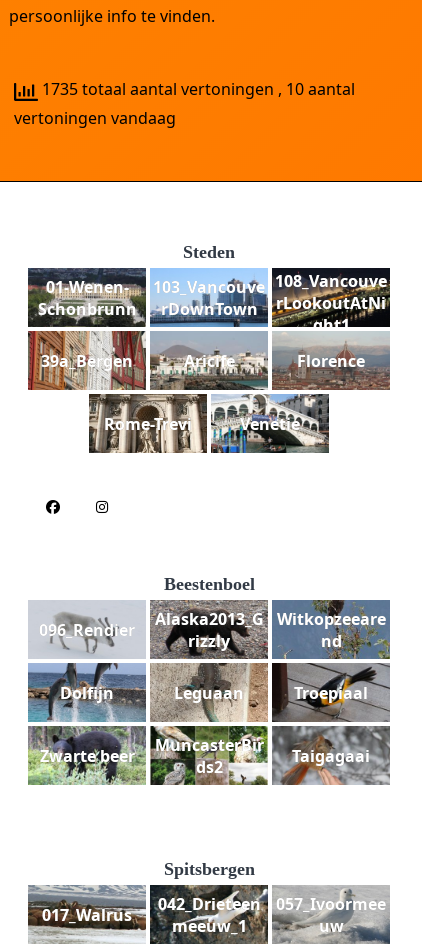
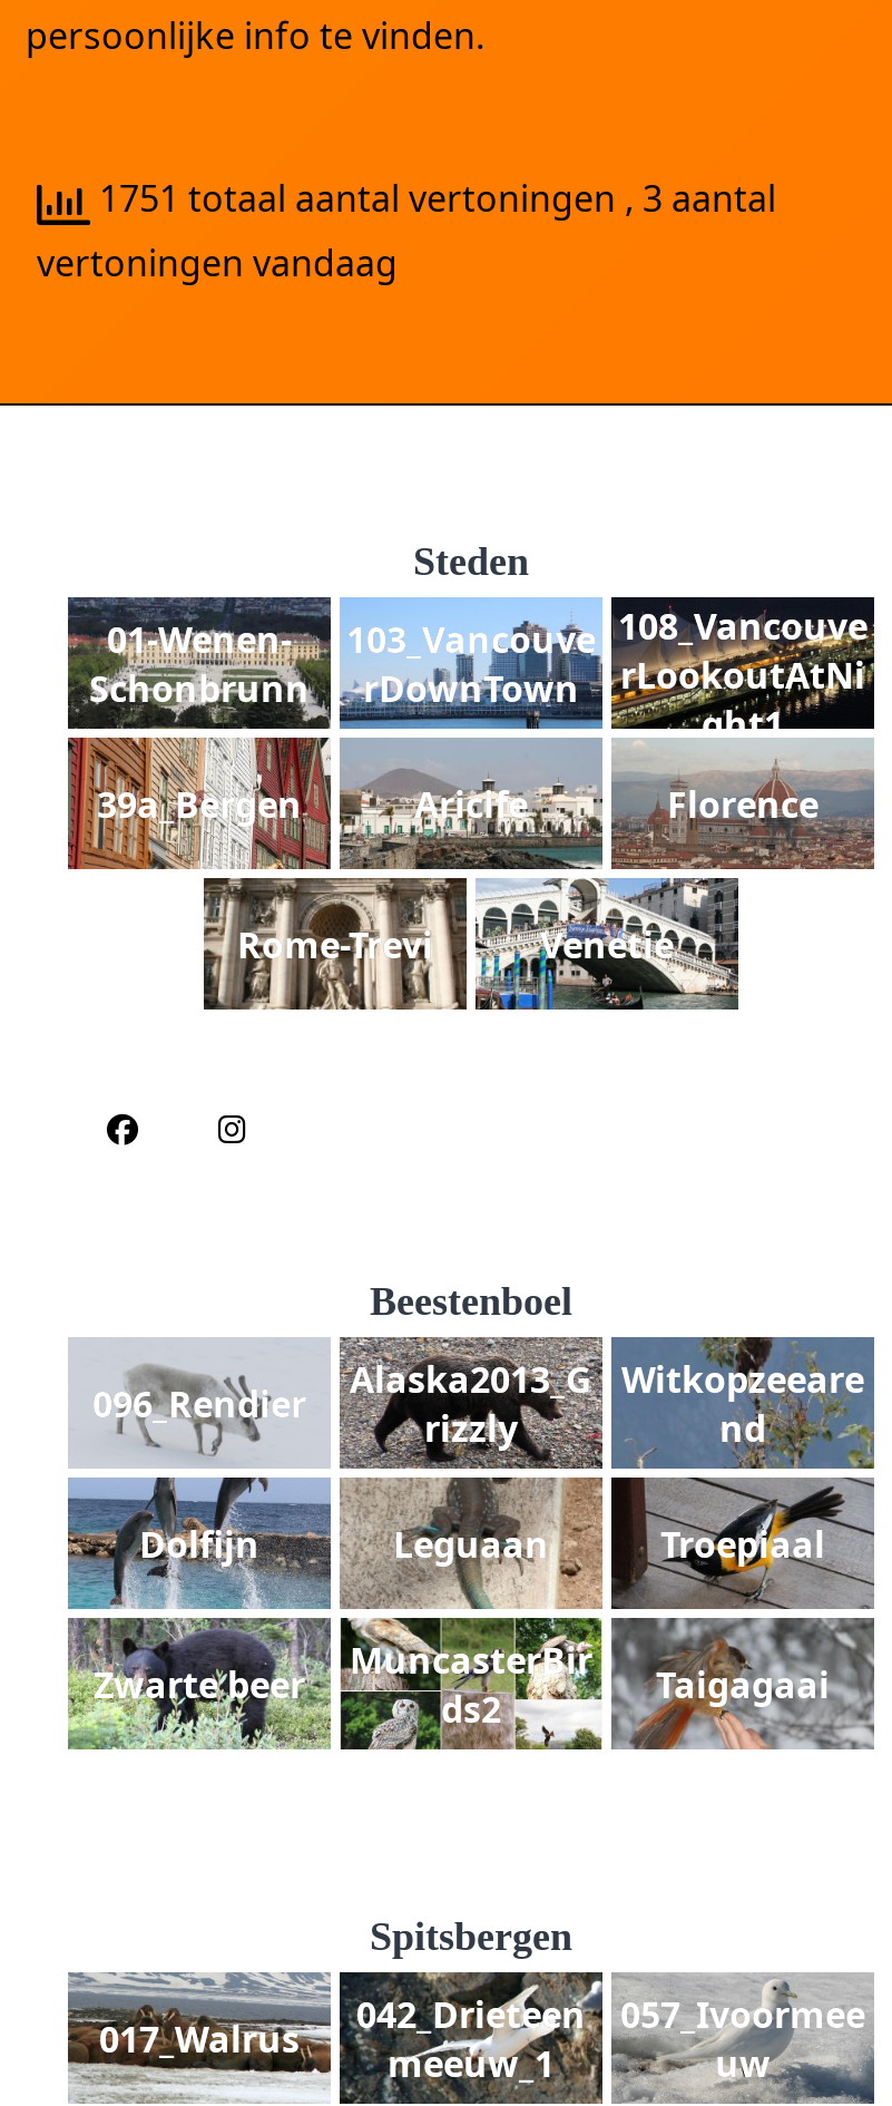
- 1735 totaal aantal vertoningen, 10 aantal
+ 1751 totaal aantal vertoningen, 3 aantal
